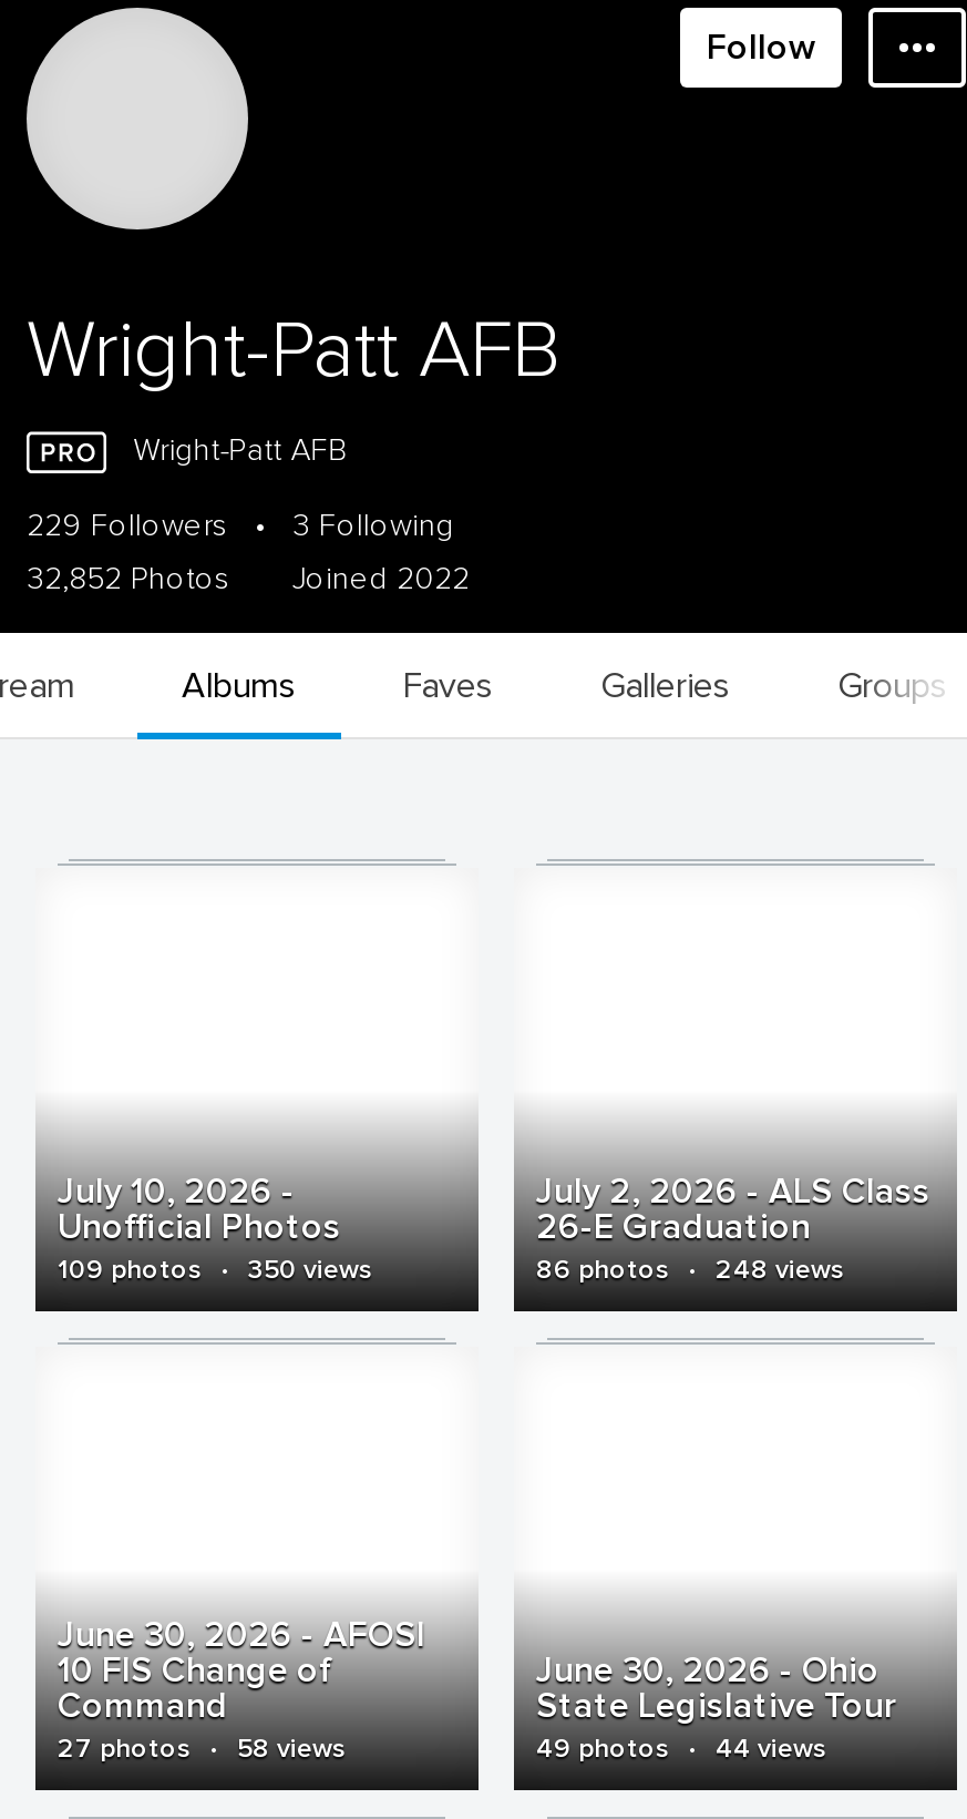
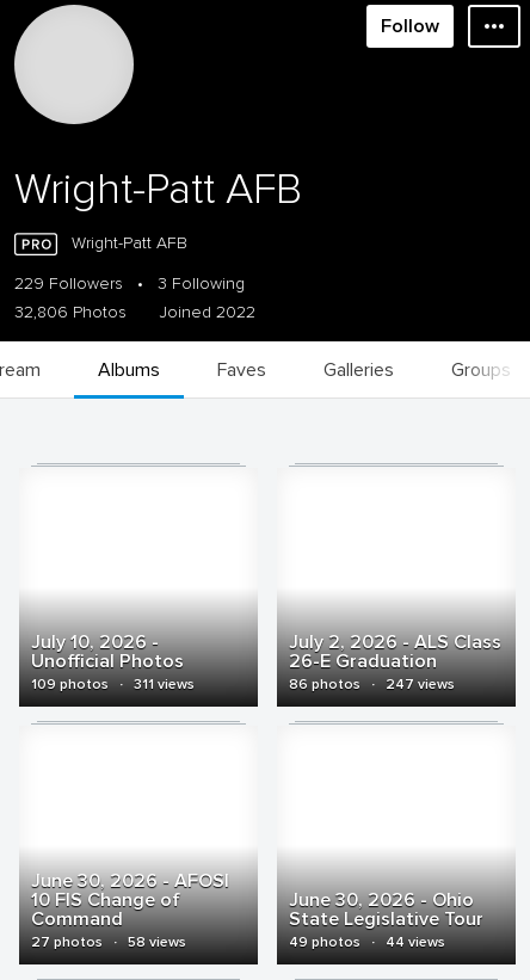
- 32,852 Photos Joined 2022
+ 32,806 Photos Joined 2022

- 109 photos · 350 views
+ 109 photos · 311 views

- 86 photos · 248 views
+ 86 photos · 247 views
